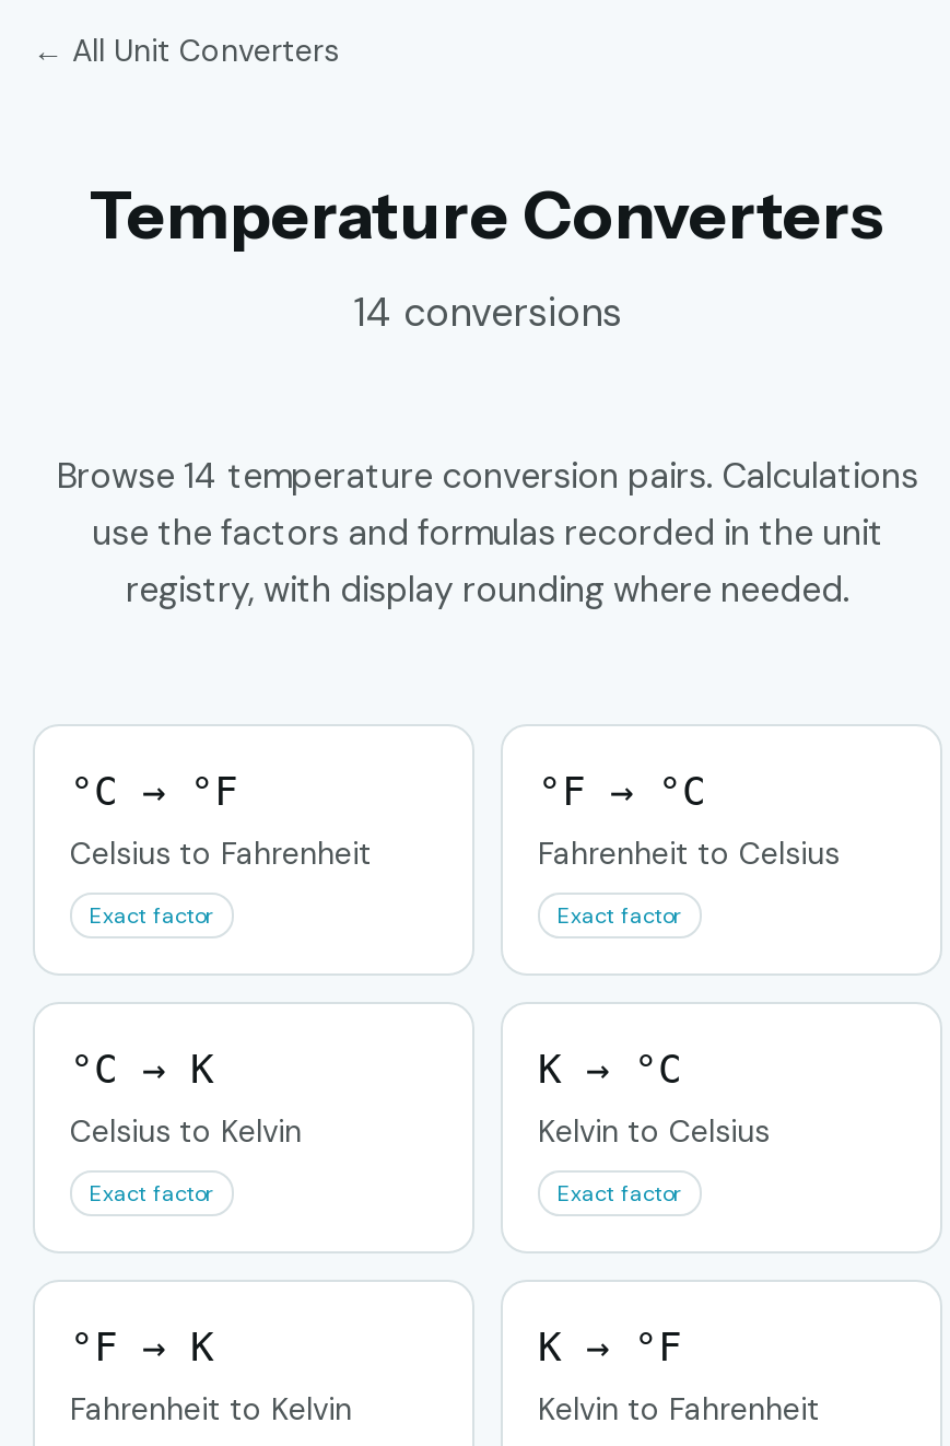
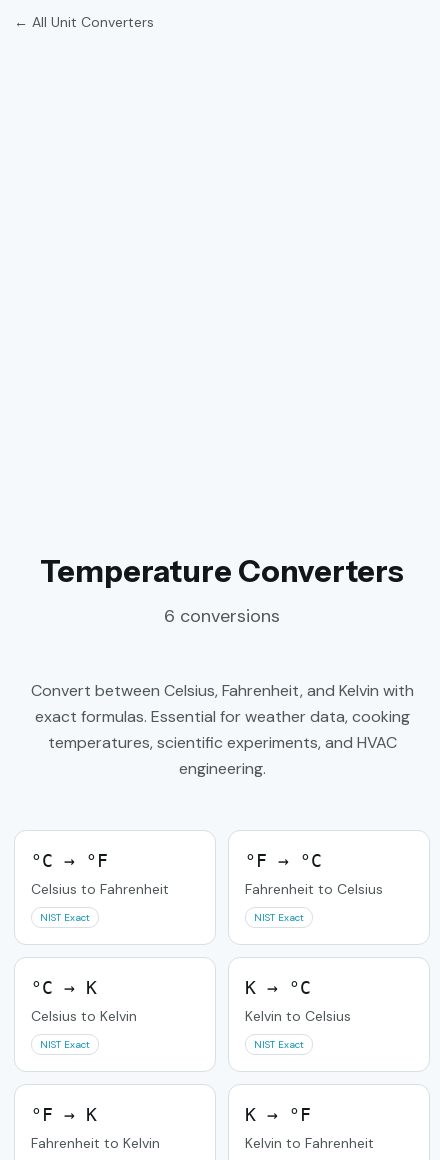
- 14 conversions
+ 6 conversions

- Browse 14 temperature conversion pairs. Calculations
- use the factors and formulas recorded in the unit
- registry, with display rounding where needed.
+ Convert between Celsius, Fahrenheit, and Kelvin with
+ exact formulas. Essential for weather data, cooking
+ temperatures, scientific experiments, and HVAC
+ engineering.

- Exact factor
+ NIST Exact

- Exact factor
+ NIST Exact

- Exact factor
+ NIST Exact

- Exact factor
+ NIST Exact
